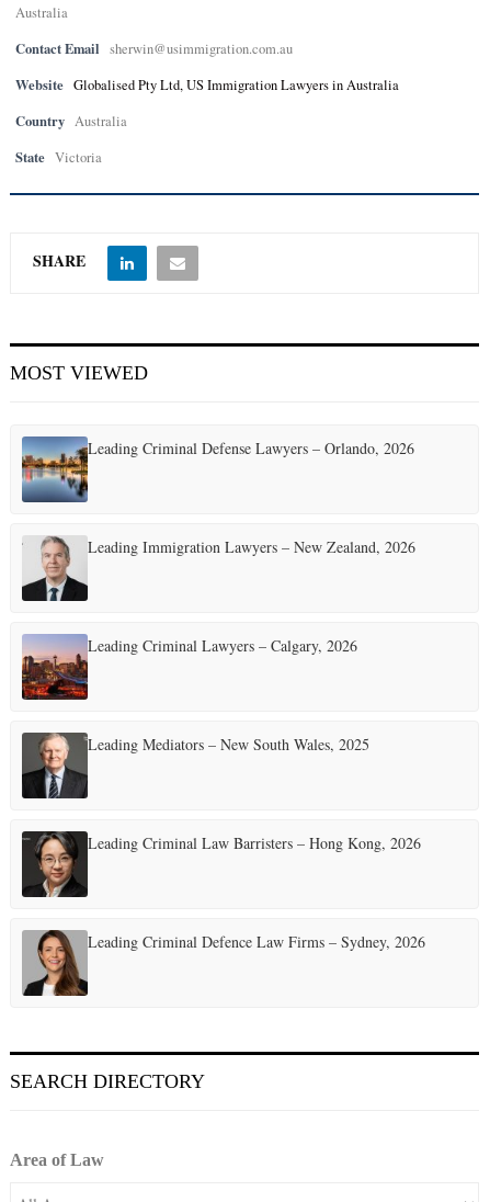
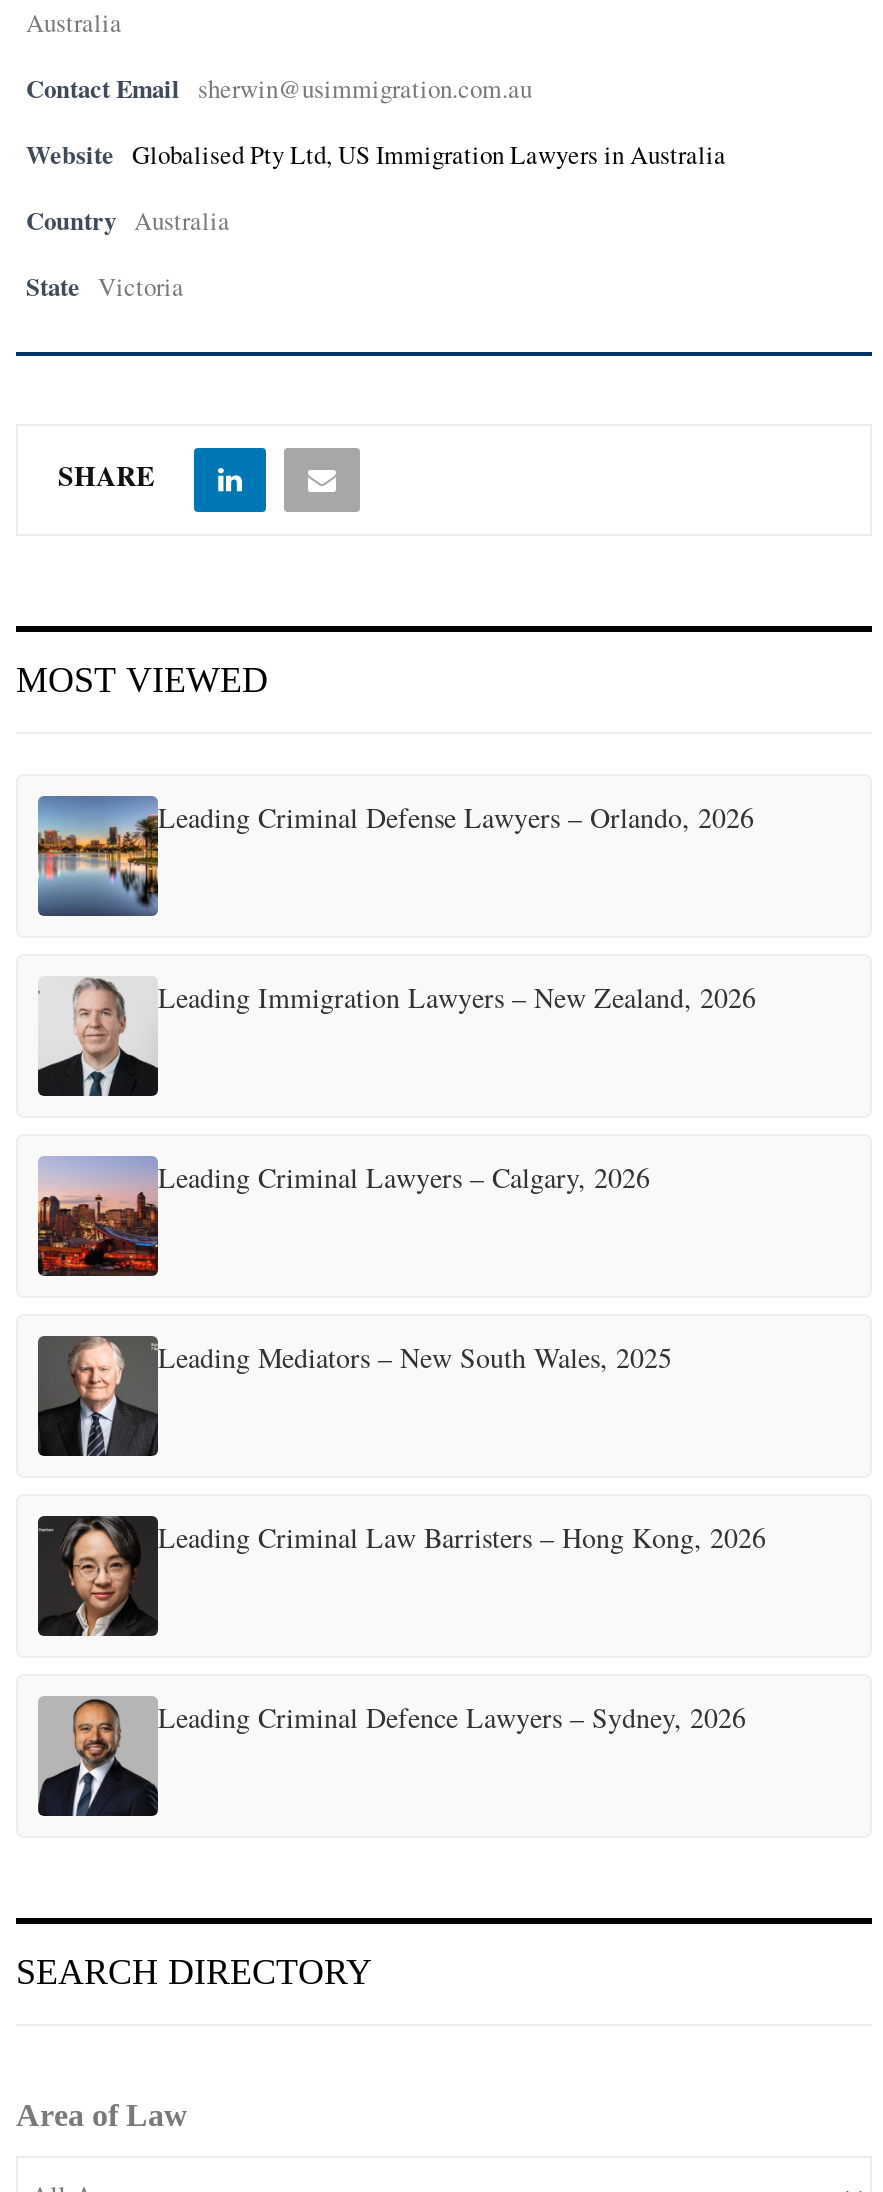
- [image]
- Leading Criminal Defence Law Firms – Sydney, 2026
+ [image]
+ Leading Criminal Defence Lawyers – Sydney, 2026
